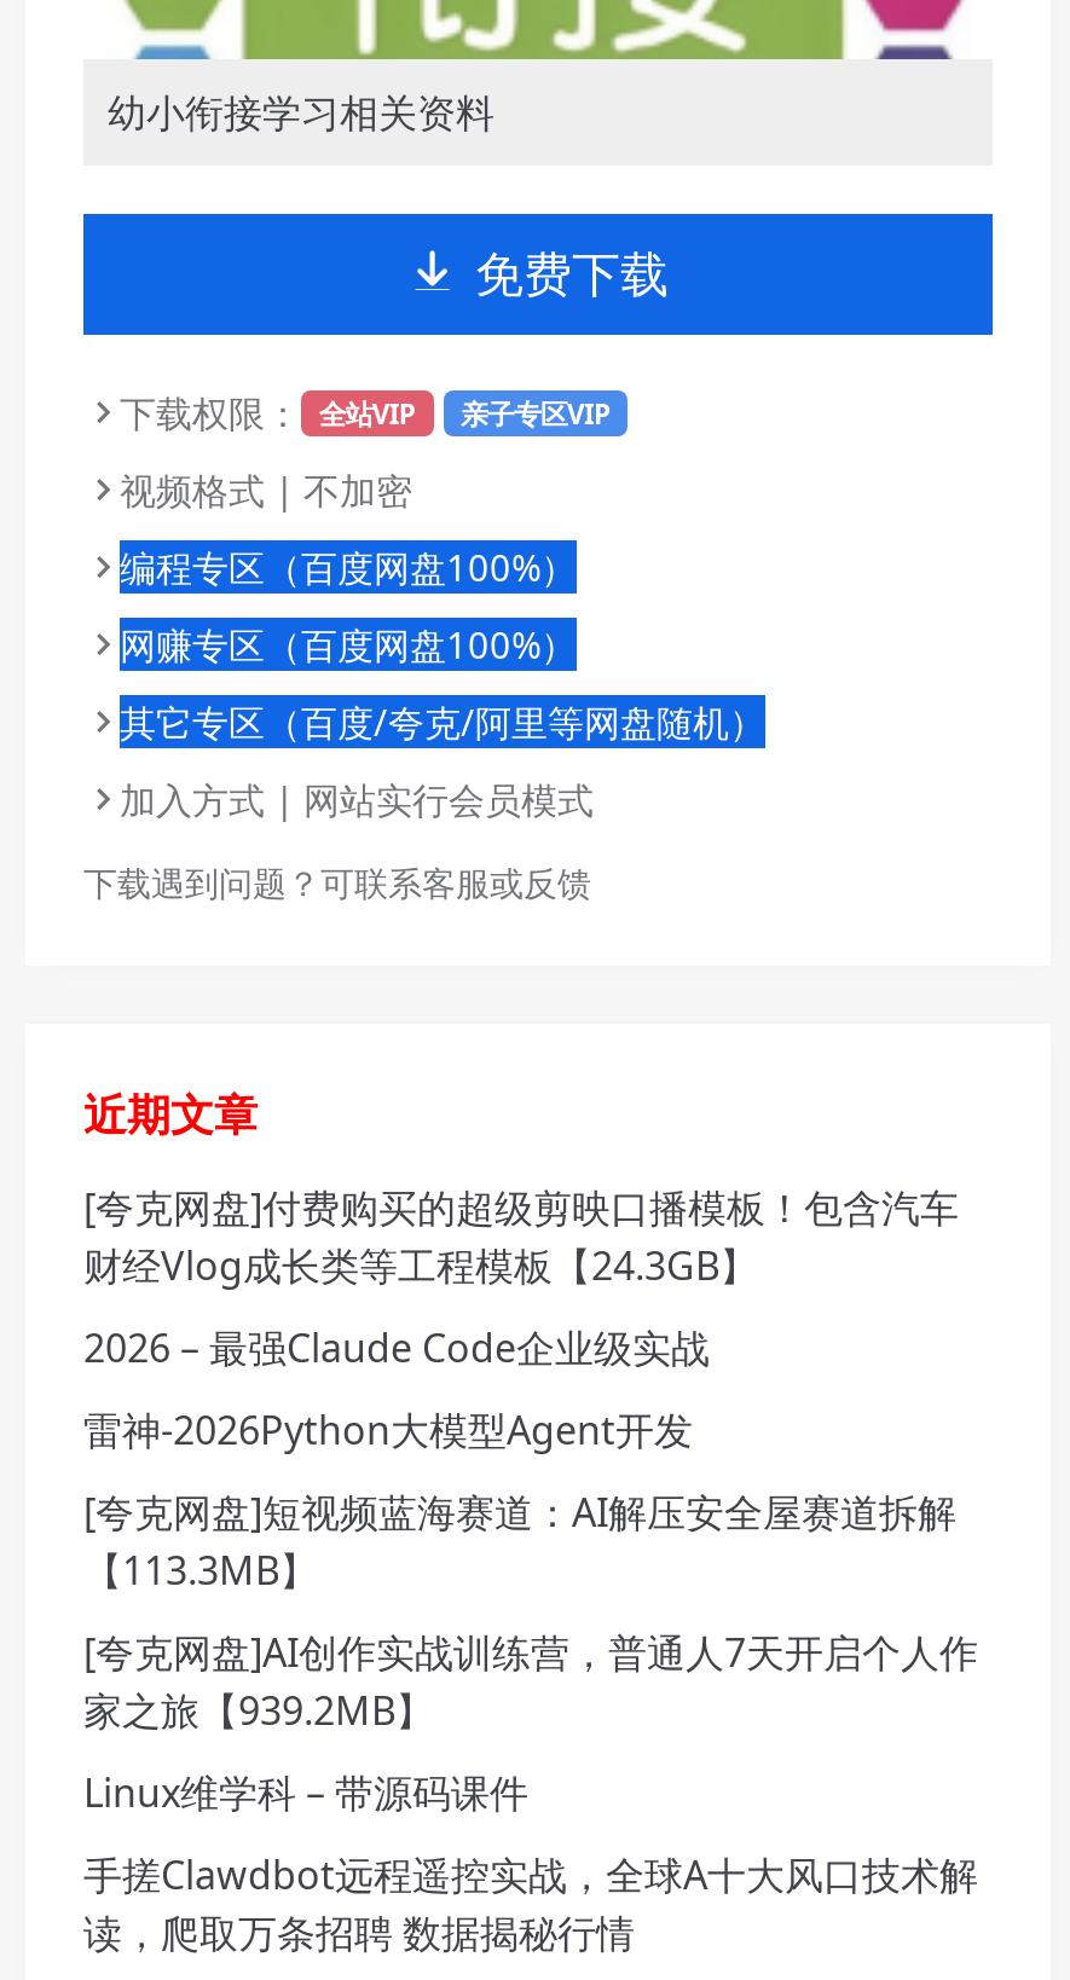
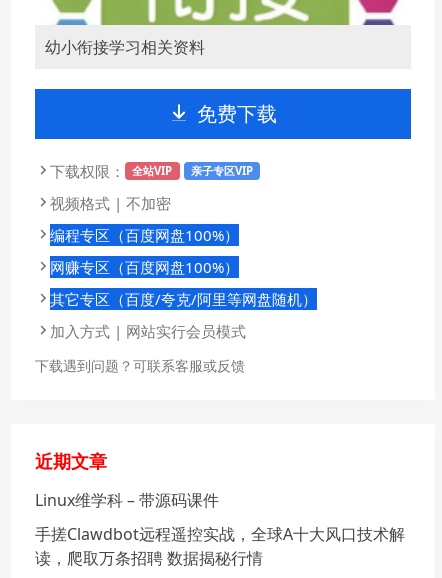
- [夸克网盘]付费购买的超级剪映口播模板！包含汽车
- 财经Vlog成长类等工程模板【24.3GB】
- 2026 – 最强Claude Code企业级实战
- 雷神-2026Python大模型Agent开发
- [夸克网盘]短视频蓝海赛道：AI解压安全屋赛道拆解
- 【113.3MB】
- [夸克网盘]AI创作实战训练营，普通人7天开启个人作
- 家之旅【939.2MB】
